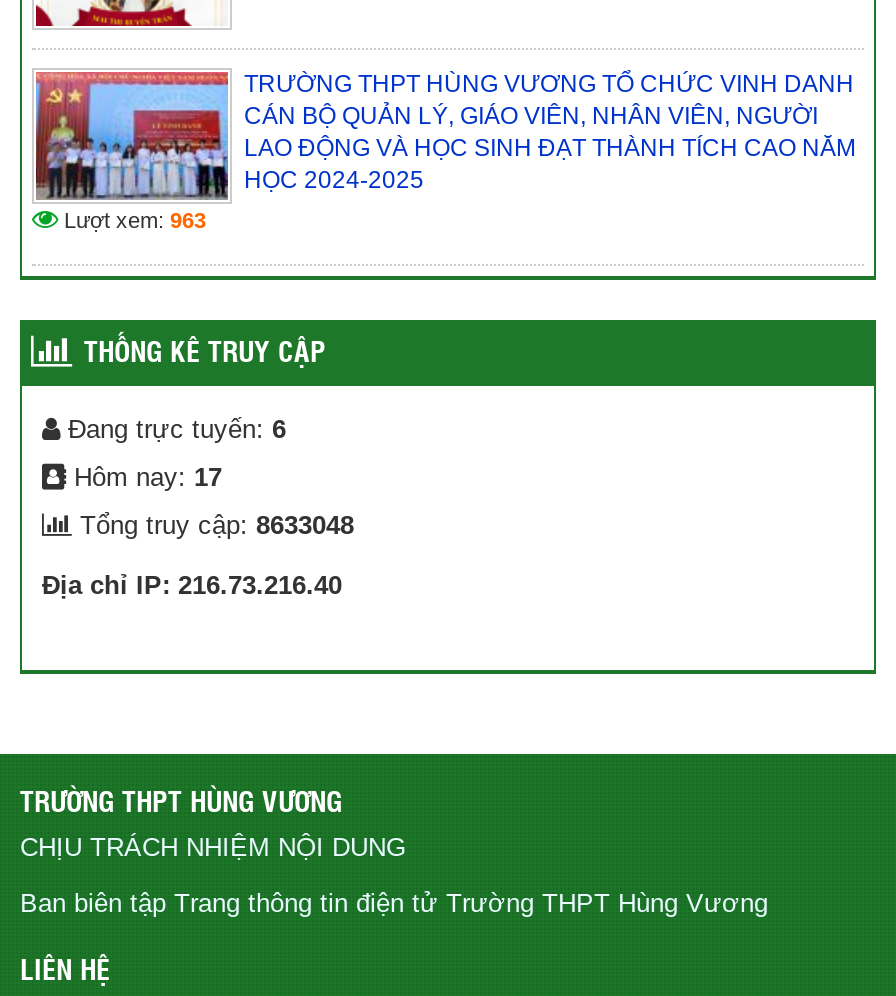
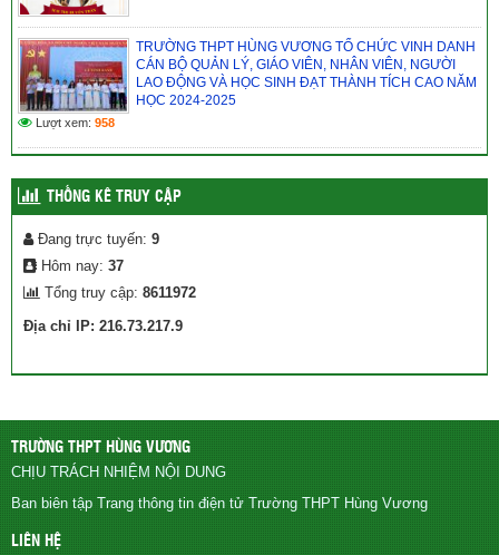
- Lượt xem: 963
+ Lượt xem: 958

- Đang trực tuyến: 6
+ Đang trực tuyến: 9

- Hôm nay: 17
+ Hôm nay: 37

- Tổng truy cập: 8633048
+ Tổng truy cập: 8611972

- Địa chỉ IP: 216.73.216.40
+ Địa chỉ IP: 216.73.217.9
